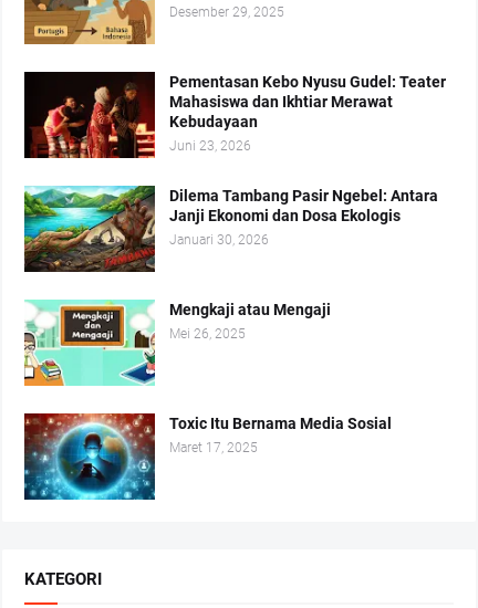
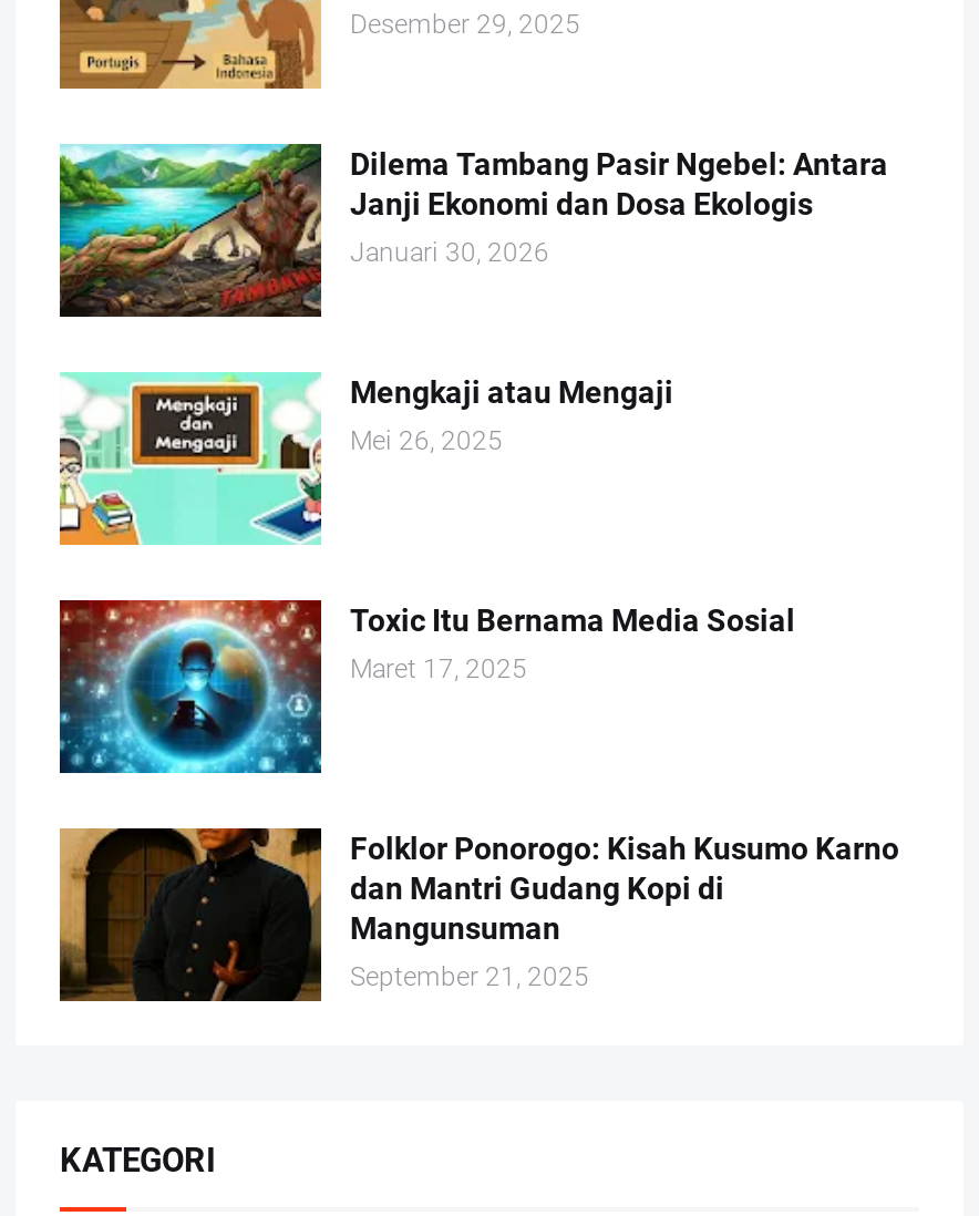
- [image]
- Pementasan Kebo Nyusu Gudel: Teater
- Mahasiswa dan Ikhtiar Merawat
- Kebudayaan
- Juni 23, 2026

moved up: [image] | Dilema Tambang Pasir Ngebel: Antara | Janji Ekonomi dan Dosa Ekologis | Januari 30, 2026 | Mengkaji atau Mengaji | Mei 26, 2025 | Toxic Itu Bernama Media Sosial | Maret 17, 2025

moved up: [image]

+ [image]
+ Folklor Ponorogo: Kisah Kusumo Karno
+ dan Mantri Gudang Kopi di
+ Mangunsuman
+ September 21, 2025
